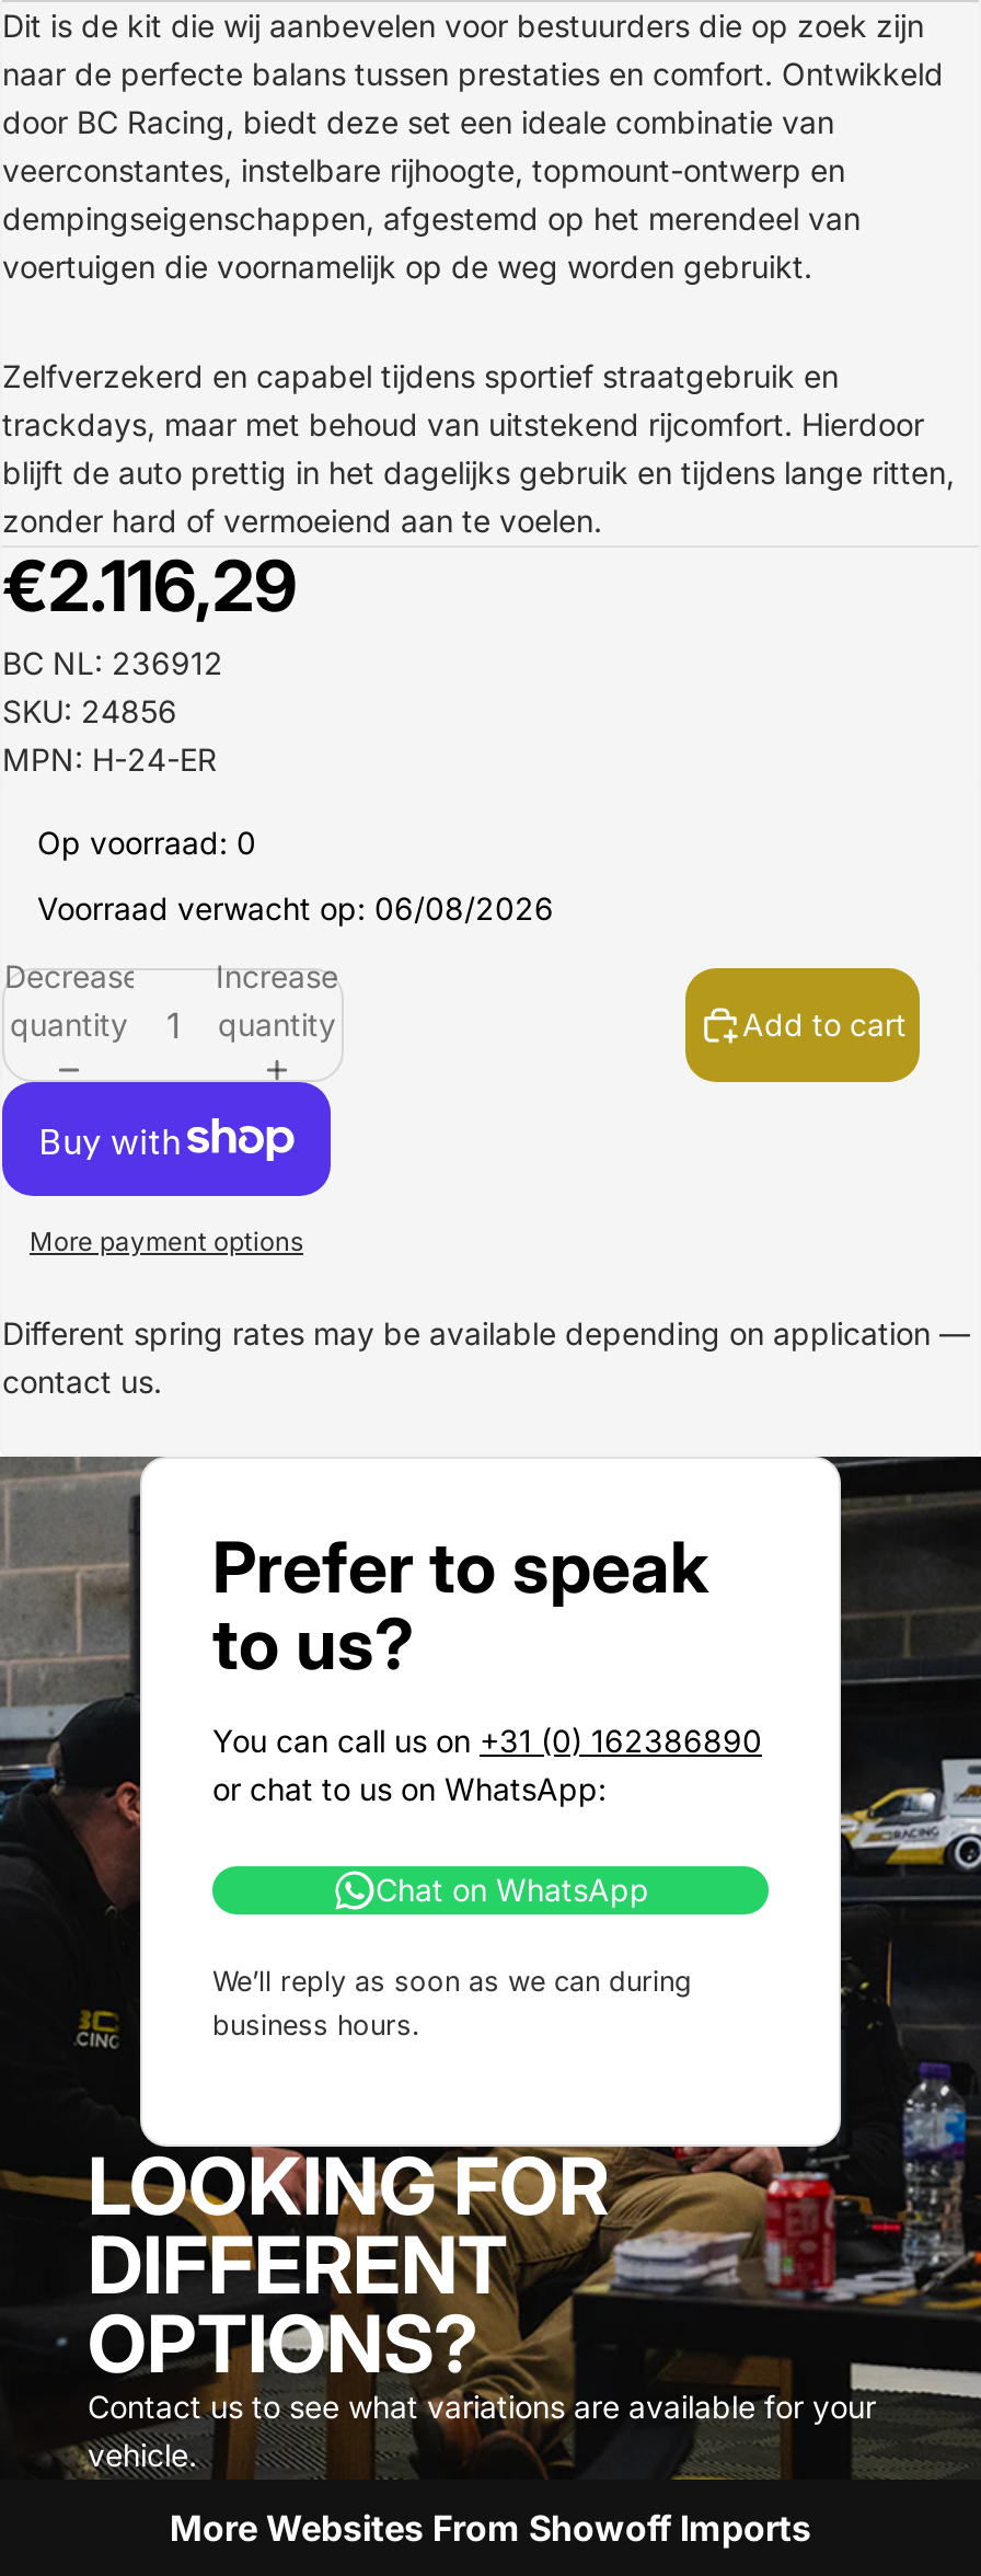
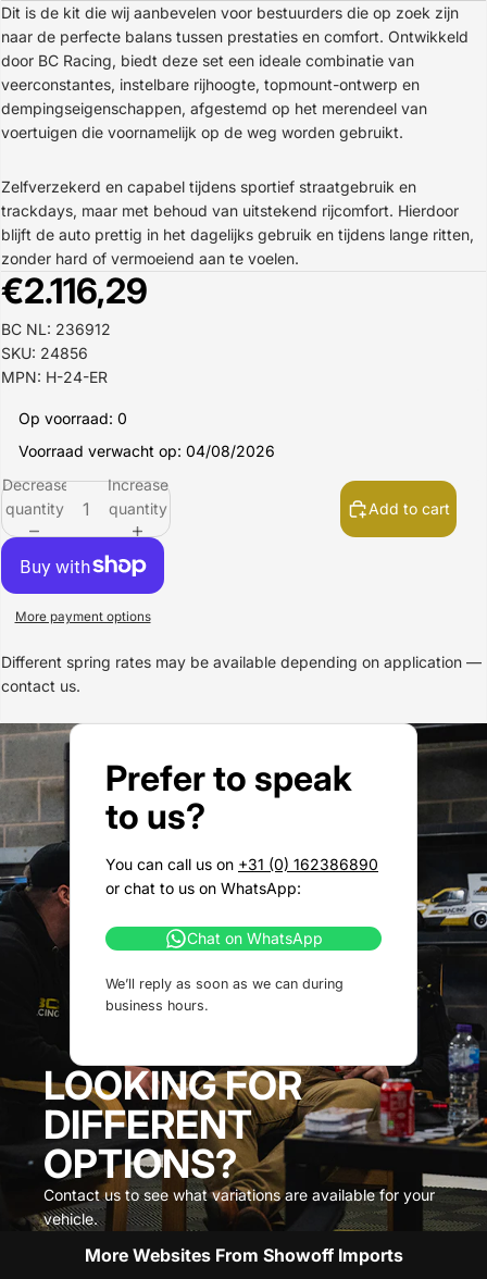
- Voorraad verwacht op: 06/08/2026
+ Voorraad verwacht op: 04/08/2026
